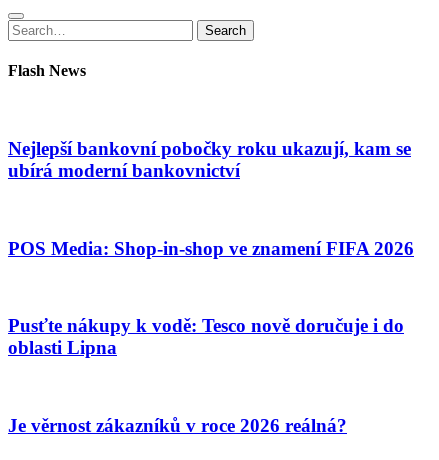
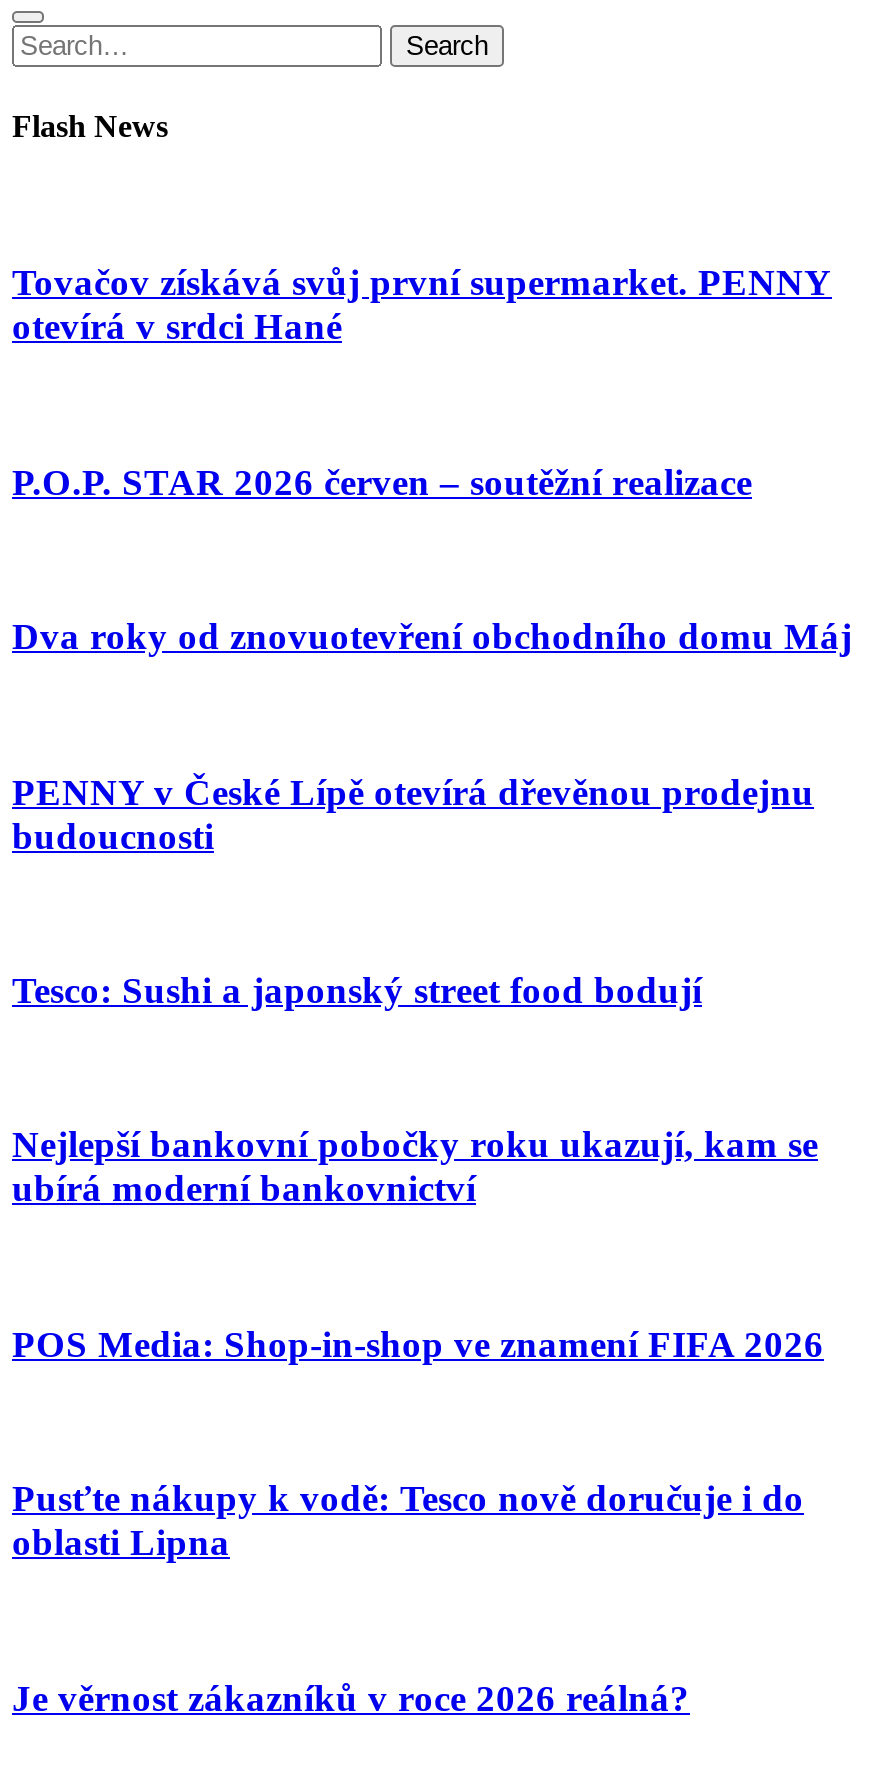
+ Tovačov získává svůj první supermarket. PENNY
+ otevírá v srdci Hané

+ P.O.P. STAR 2026 červen – soutěžní realizace

+ Dva roky od znovuotevření obchodního domu Máj

+ PENNY v České Lípě otevírá dřevěnou prodejnu
+ budoucnosti

+ Tesco: Sushi a japonský street food bodují
